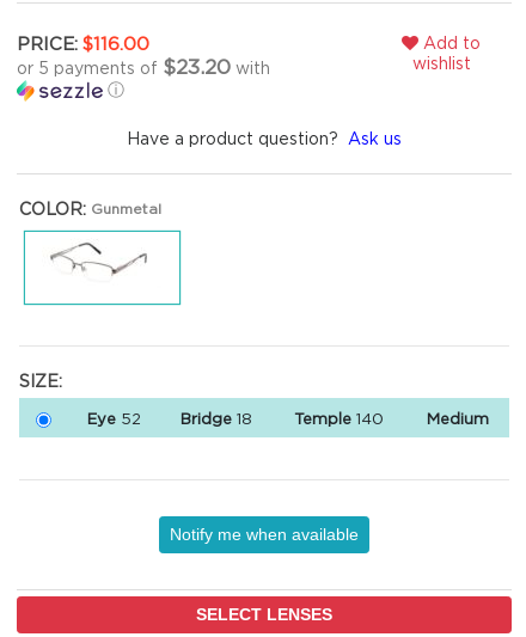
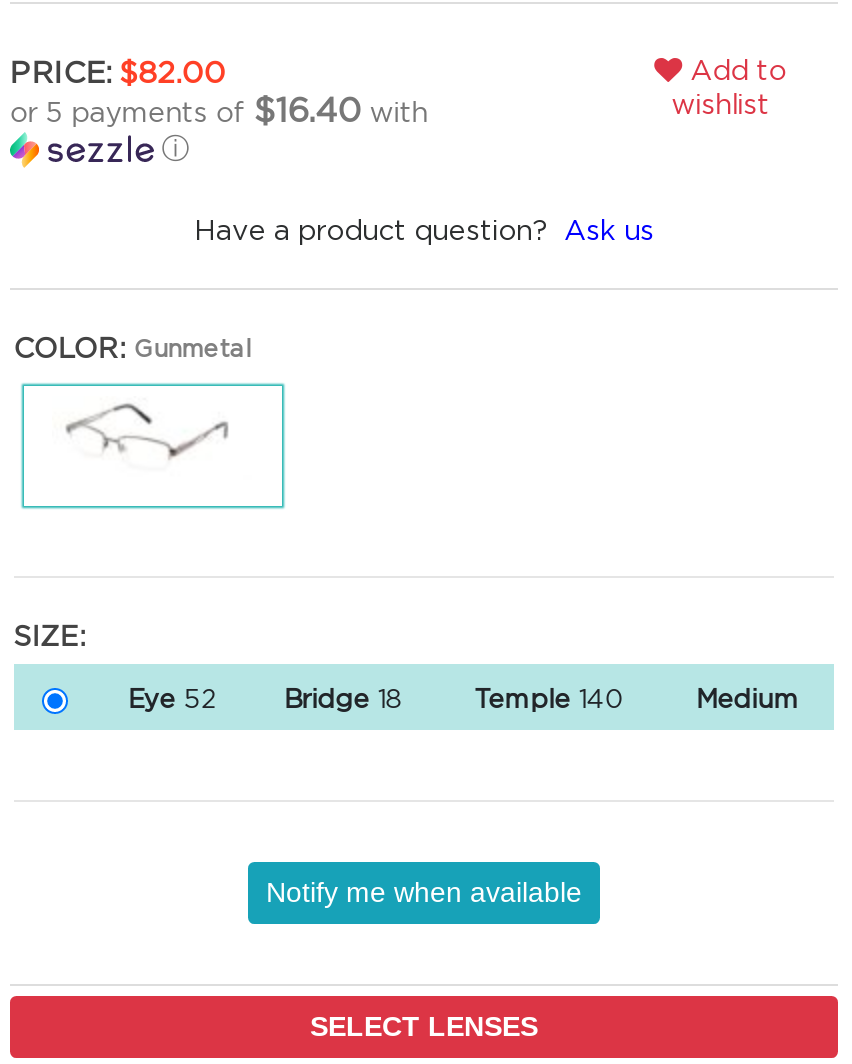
- PRICE: $116.00
+ PRICE: $82.00

- or 5 payments of $23.20 with
+ or 5 payments of $16.40 with
